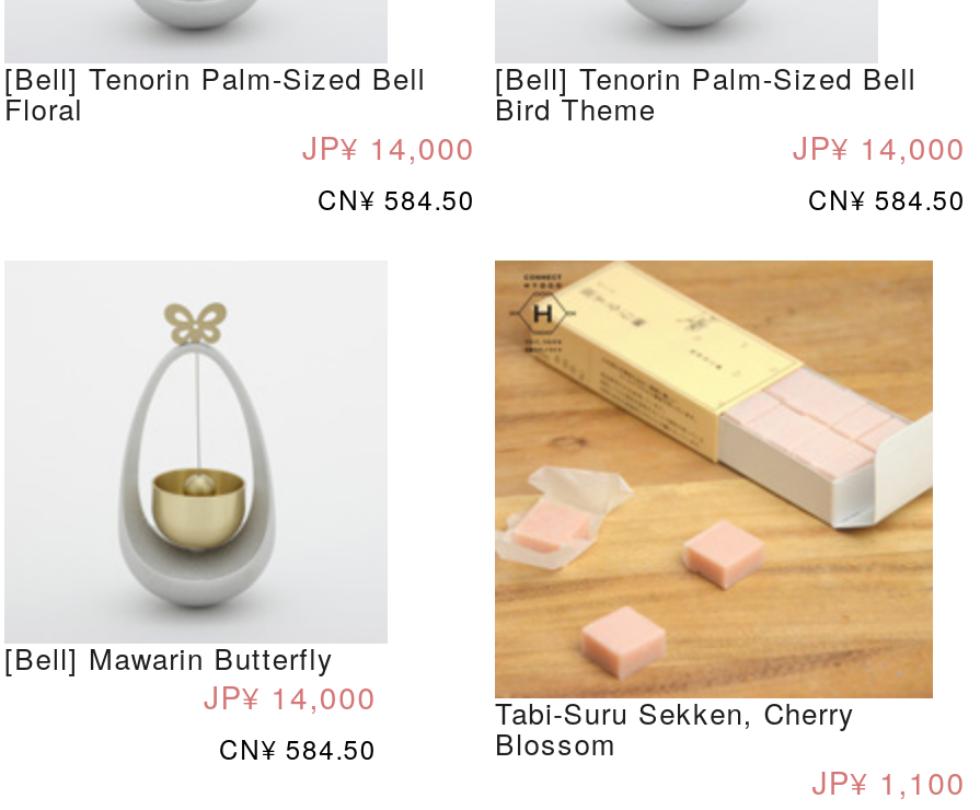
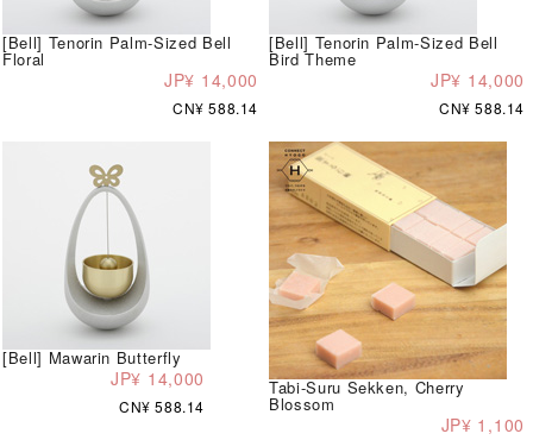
- CN¥ 584.50
+ CN¥ 588.14

- CN¥ 584.50
+ CN¥ 588.14

- CN¥ 584.50
+ CN¥ 588.14
